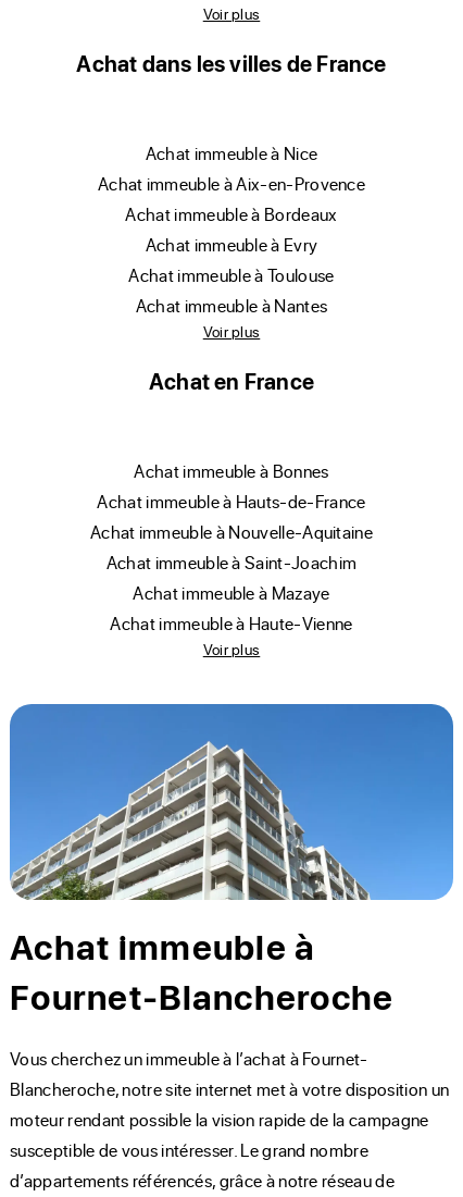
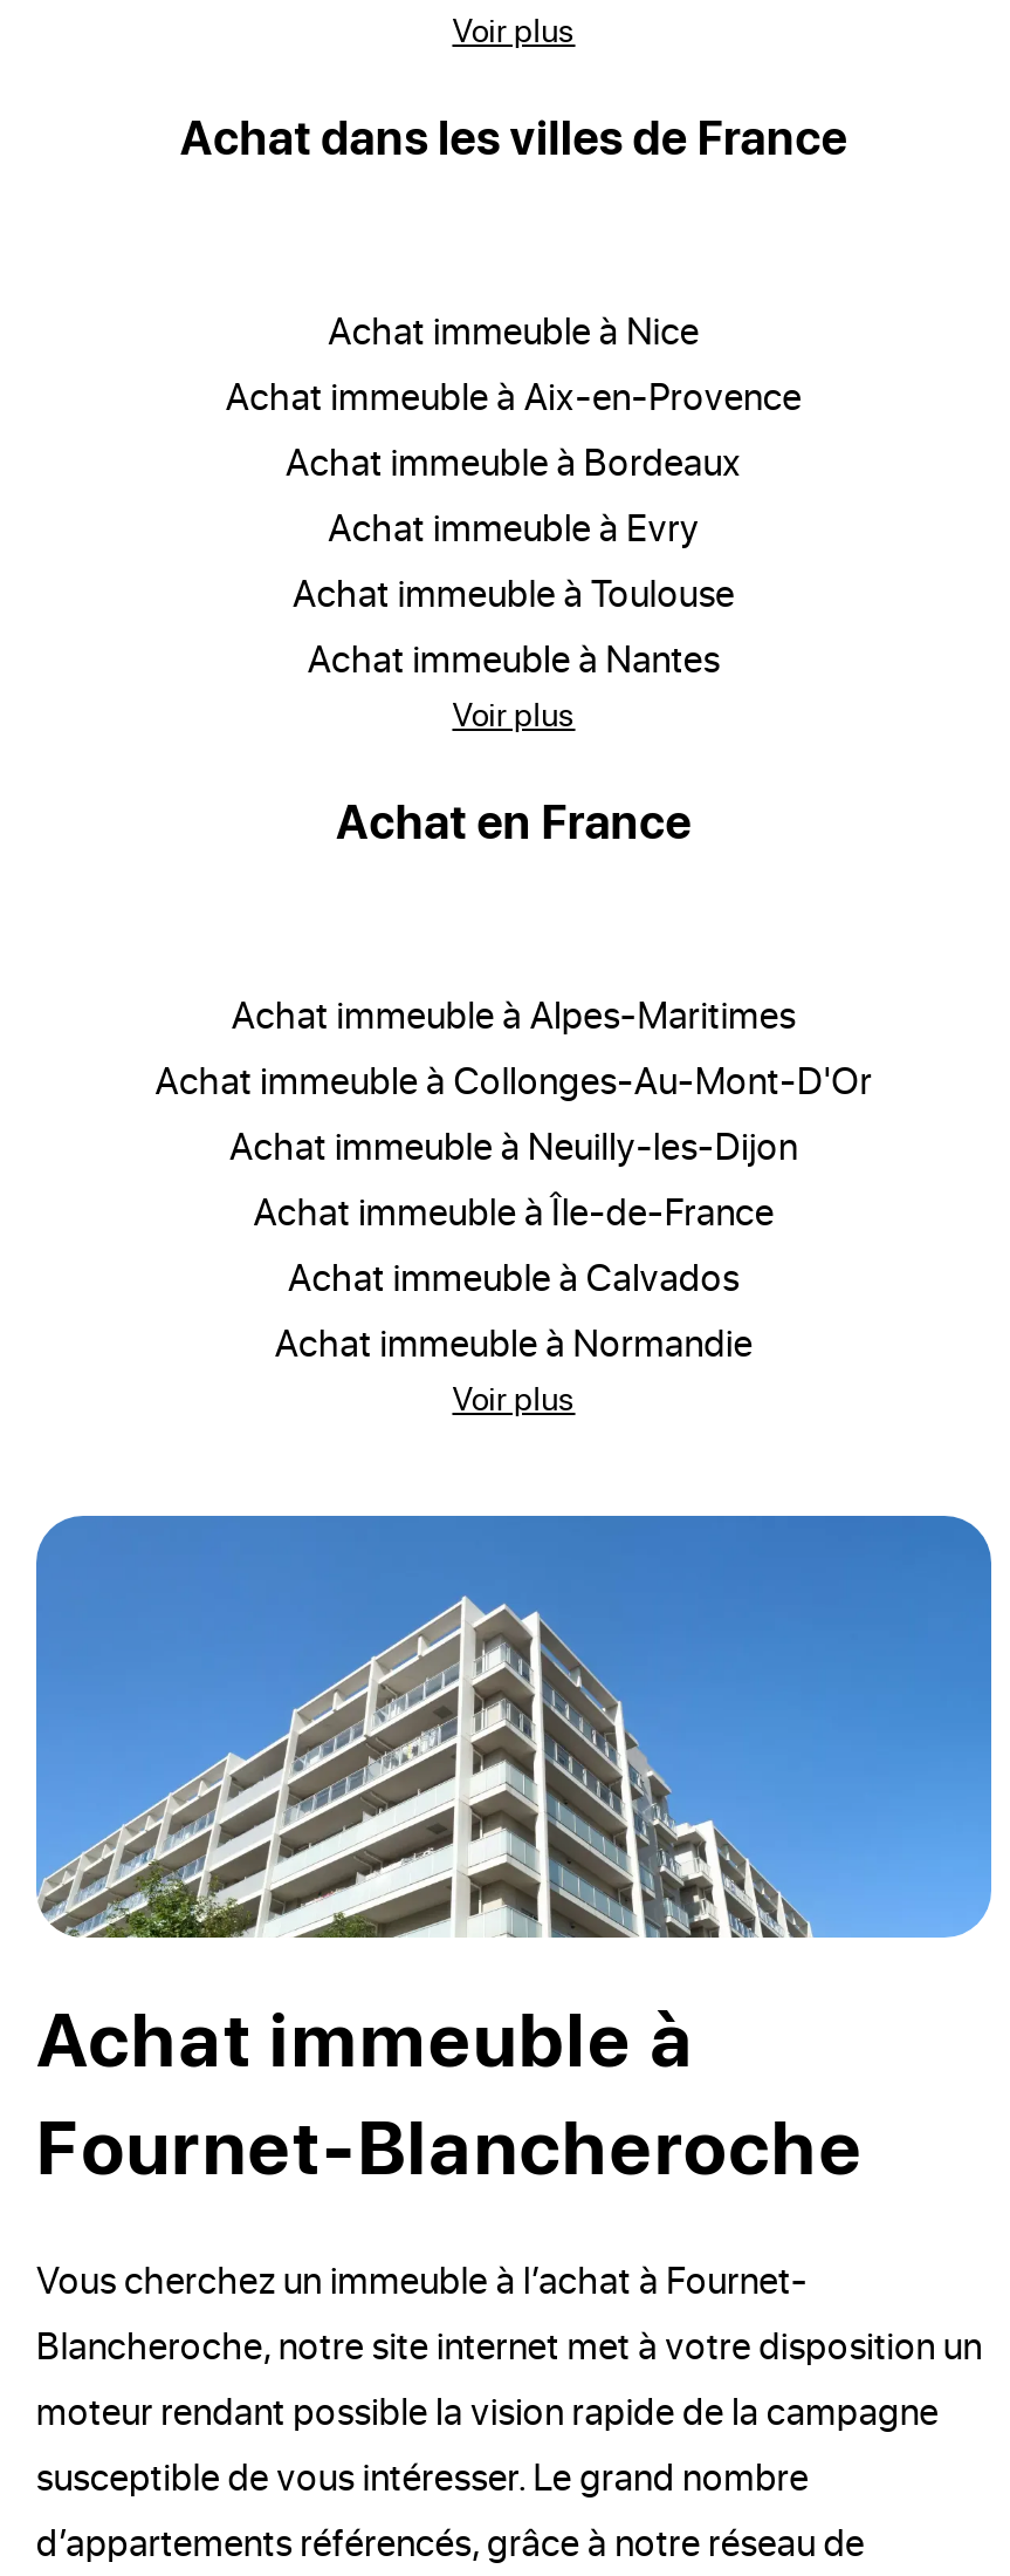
- achat immeuble à Bonnes
+ achat immeuble à Alpes-Maritimes

- achat immeuble à Hauts-de-France
+ achat immeuble à Collonges-Au-Mont-D'Or

- achat immeuble à Nouvelle-Aquitaine
+ achat immeuble à Neuilly-les-Dijon

- achat immeuble à Saint-Joachim
+ achat immeuble à Île-de-France

- achat immeuble à Mazaye
+ achat immeuble à Calvados

- achat immeuble à Haute-Vienne
+ achat immeuble à Normandie
